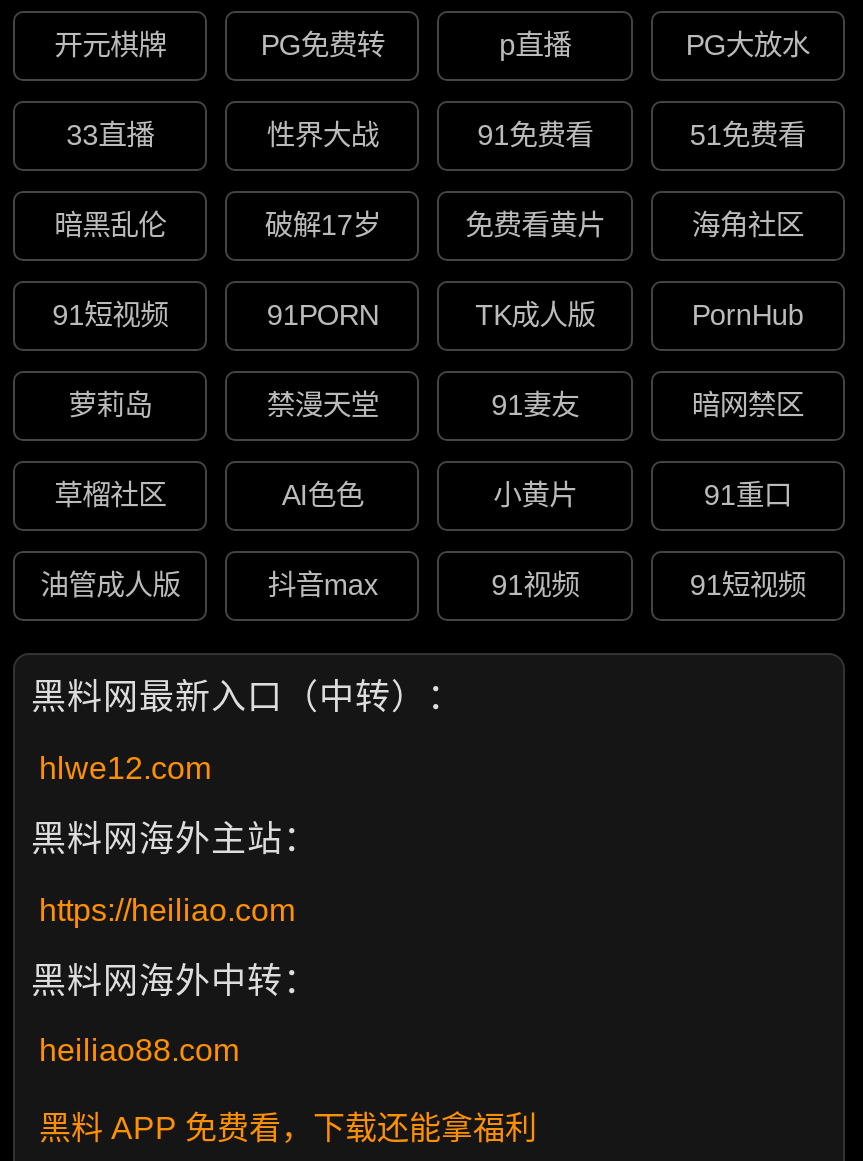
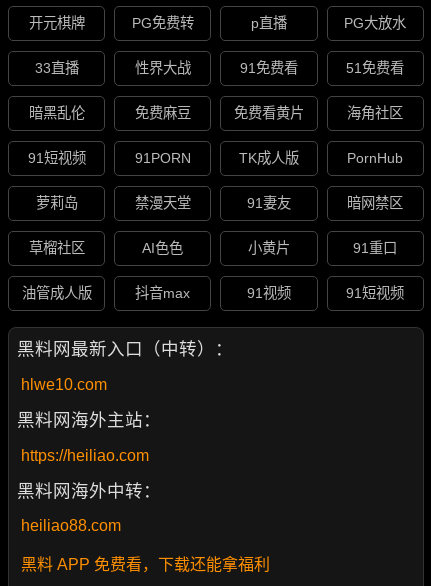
- 破解17岁
+ 免费麻豆

- hlwe12.com
+ hlwe10.com
